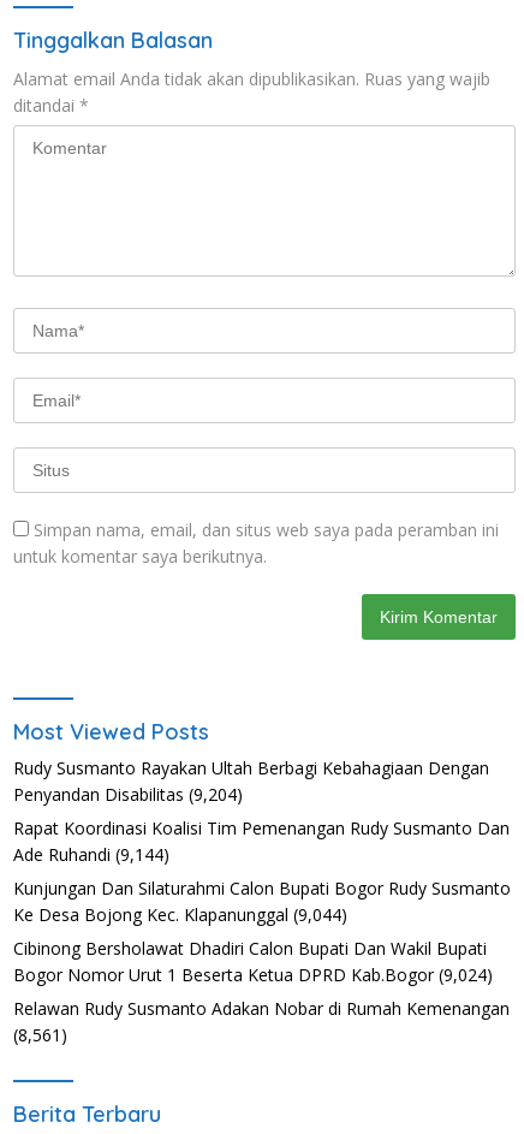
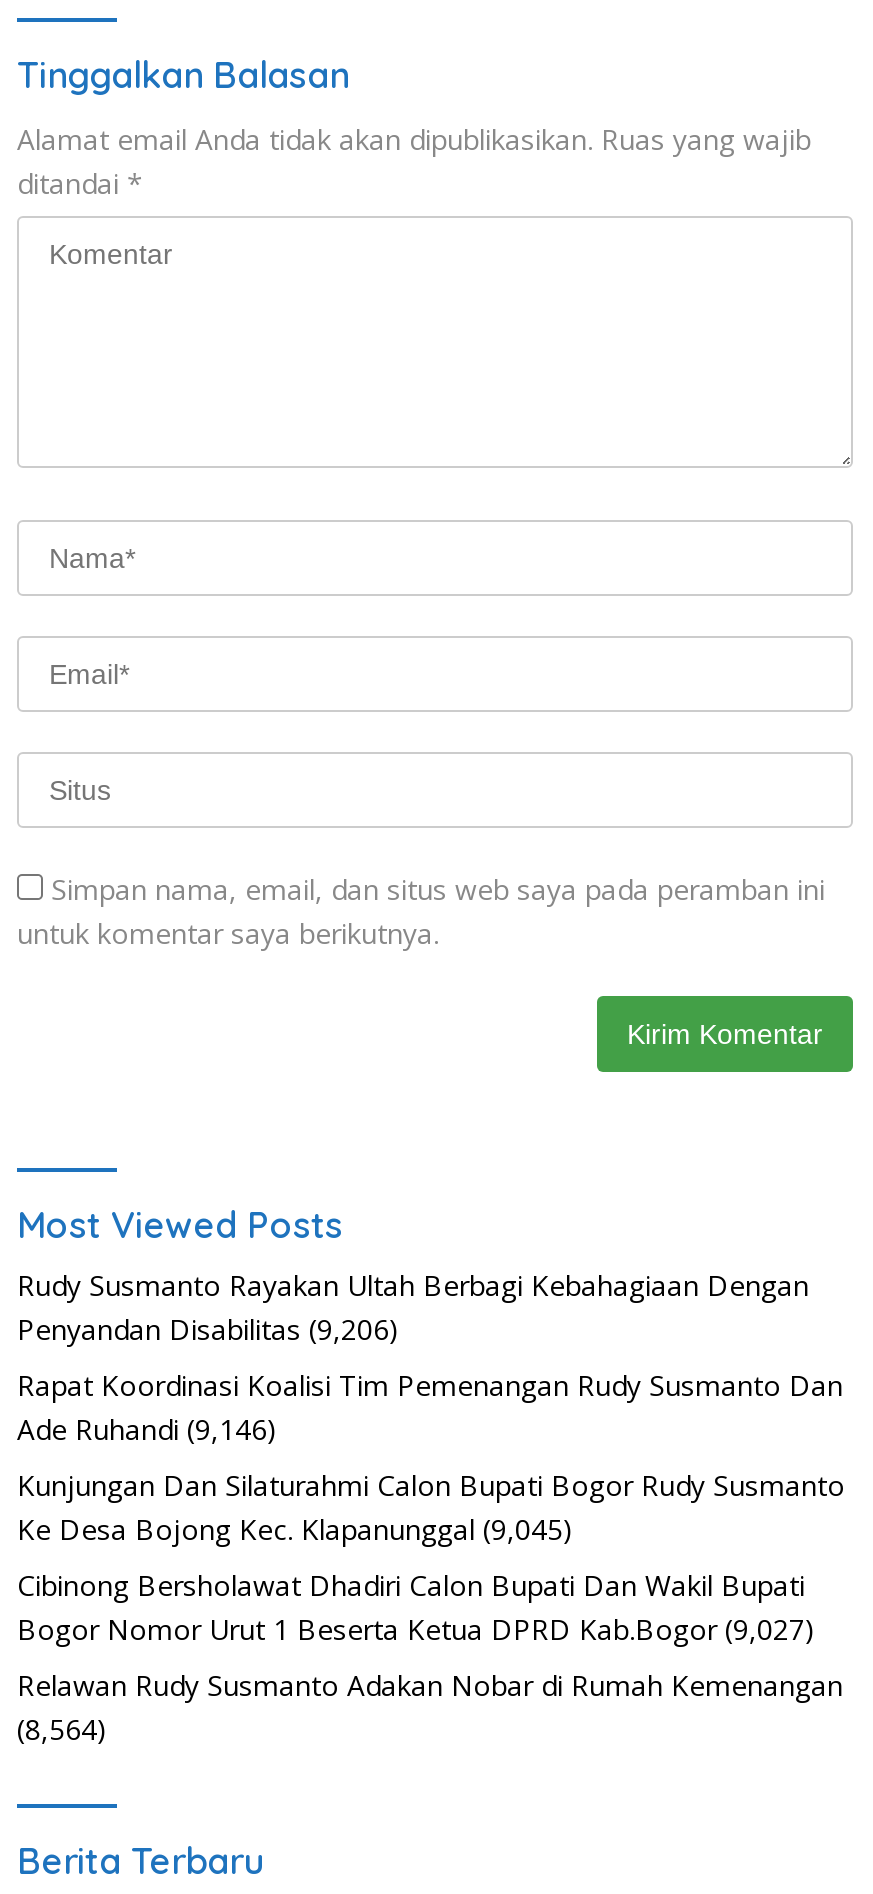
- Penyandan Disabilitas (9,204)
+ Penyandan Disabilitas (9,206)

- Ade Ruhandi (9,144)
+ Ade Ruhandi (9,146)

- Ke Desa Bojong Kec. Klapanunggal (9,044)
+ Ke Desa Bojong Kec. Klapanunggal (9,045)

- Bogor Nomor Urut 1 Beserta Ketua DPRD Kab.Bogor (9,024)
+ Bogor Nomor Urut 1 Beserta Ketua DPRD Kab.Bogor (9,027)

- (8,561)
+ (8,564)
